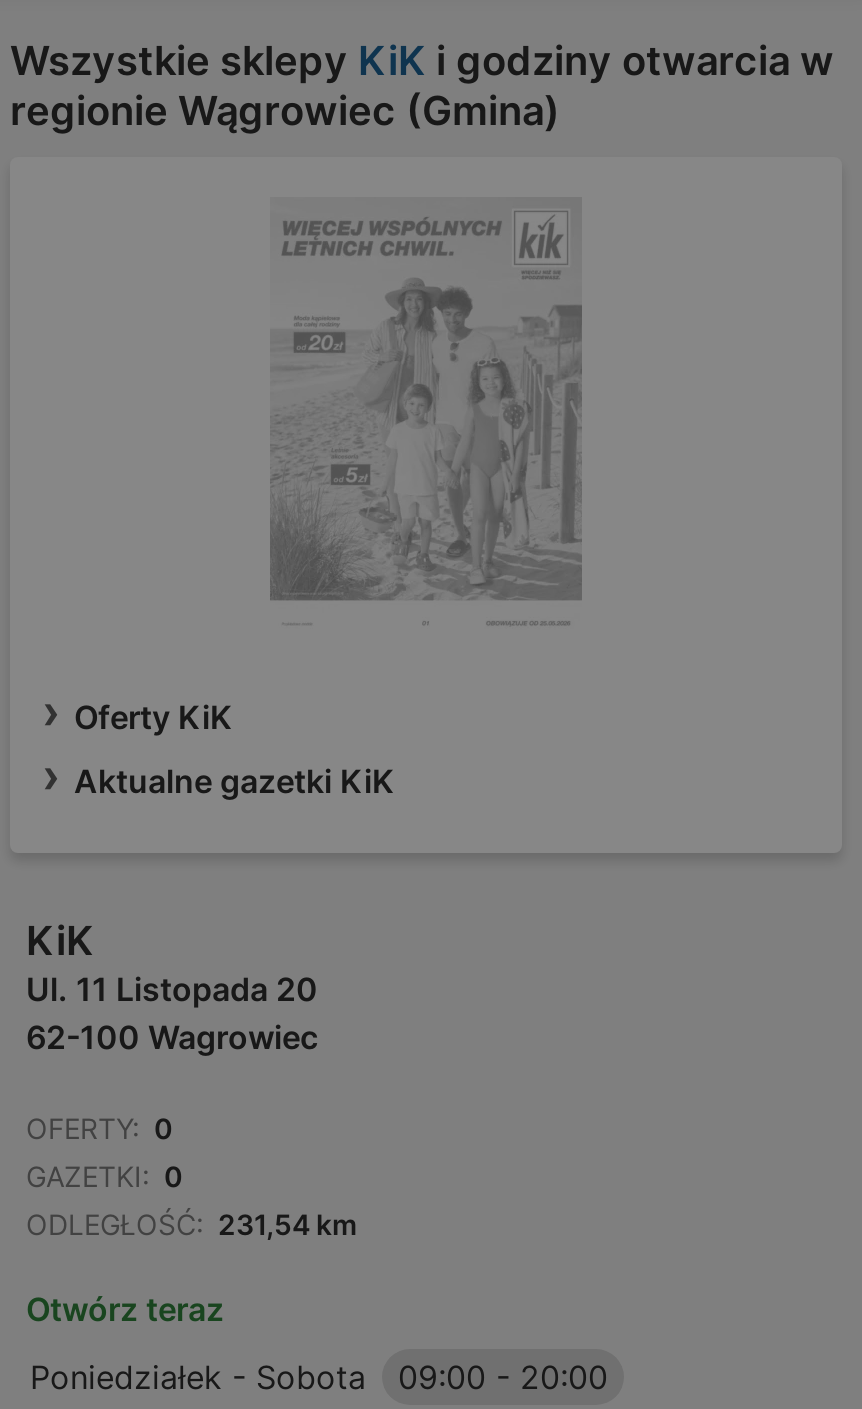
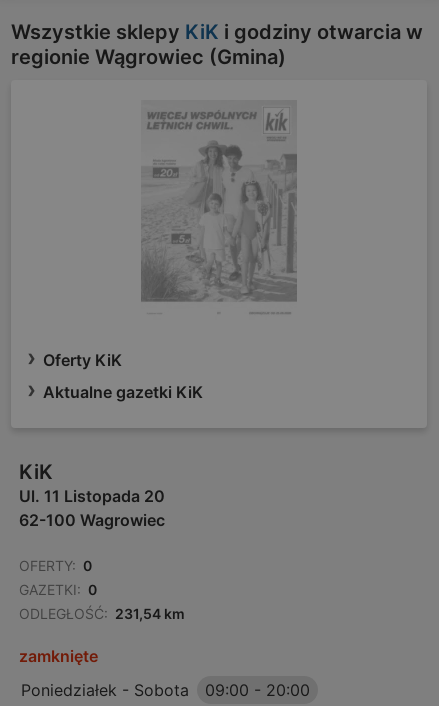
- Otwórz teraz
+ zamknięte
